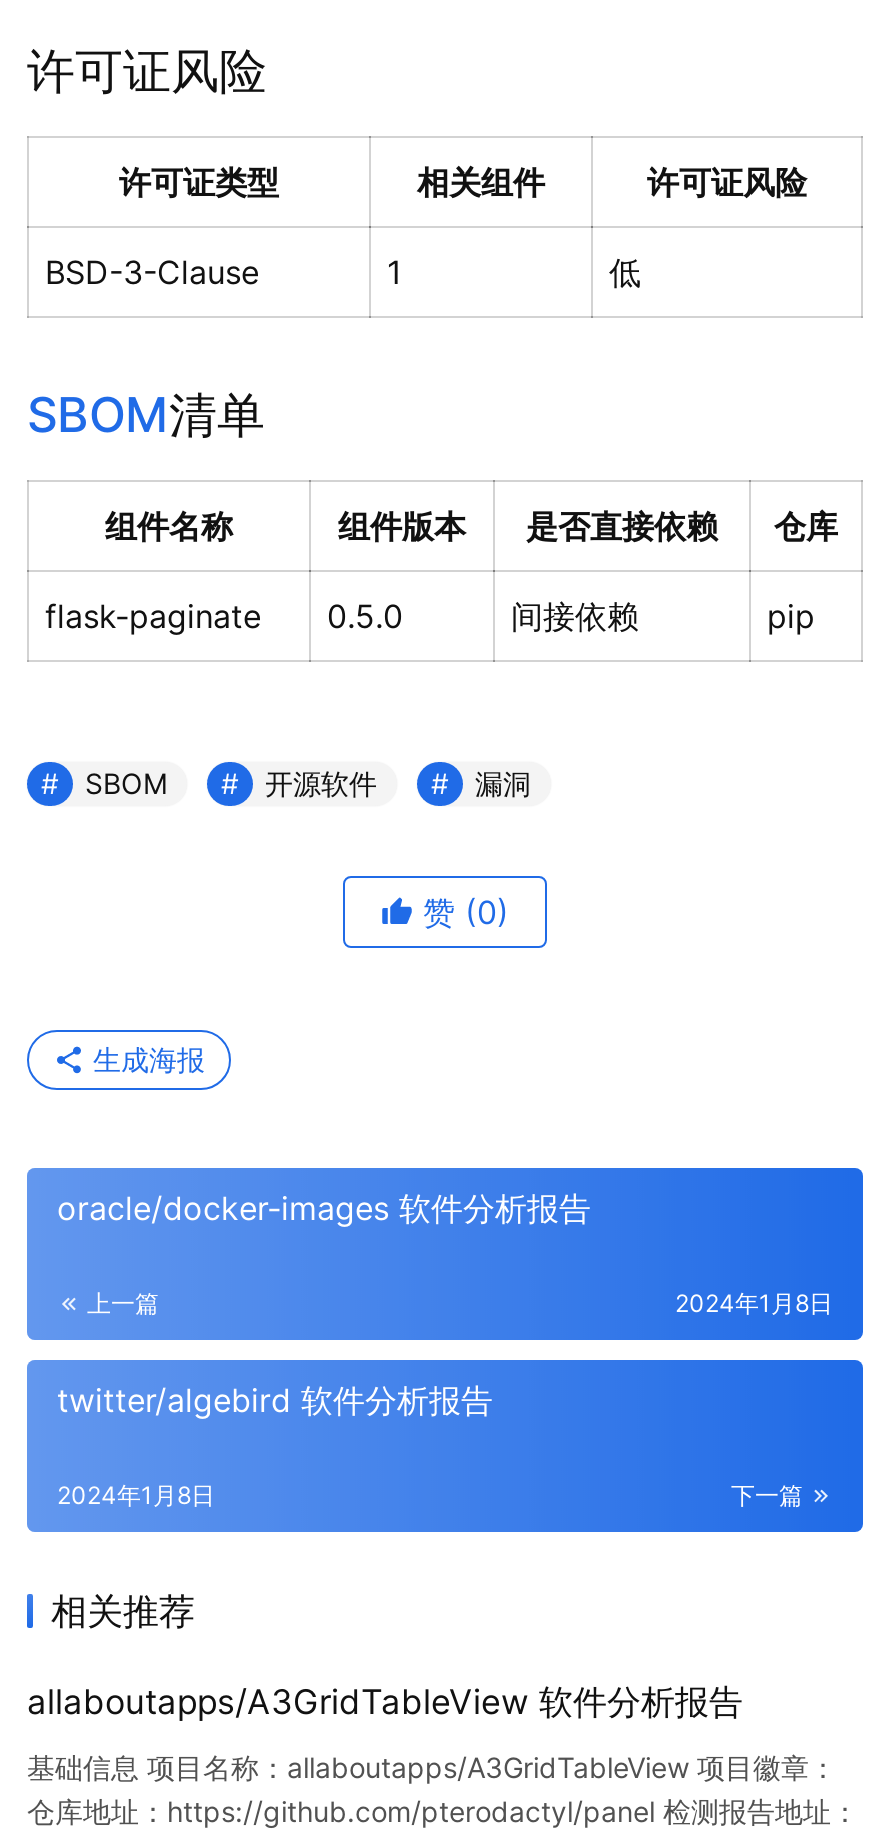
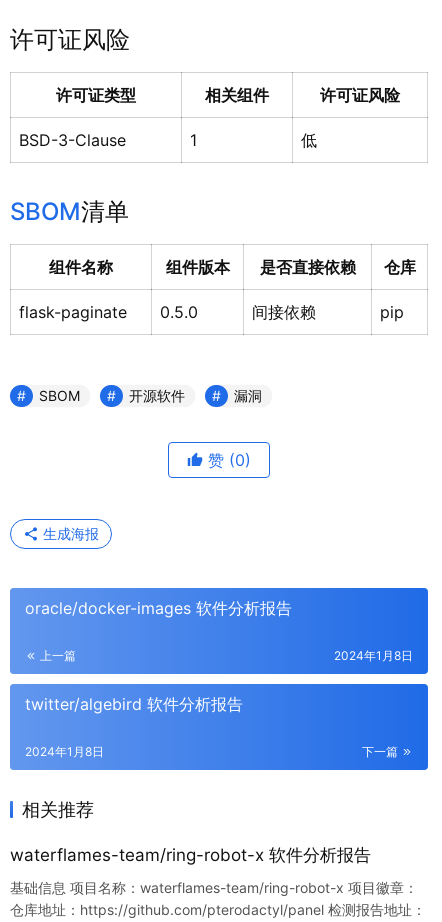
- allaboutapps/A3GridTableView 软件分析报告
+ waterflames-team/ring-robot-x 软件分析报告

- 基础信息 项目名称：allaboutapps/A3GridTableView 项目徽章：
+ 基础信息 项目名称：waterflames-team/ring-robot-x 项目徽章：
